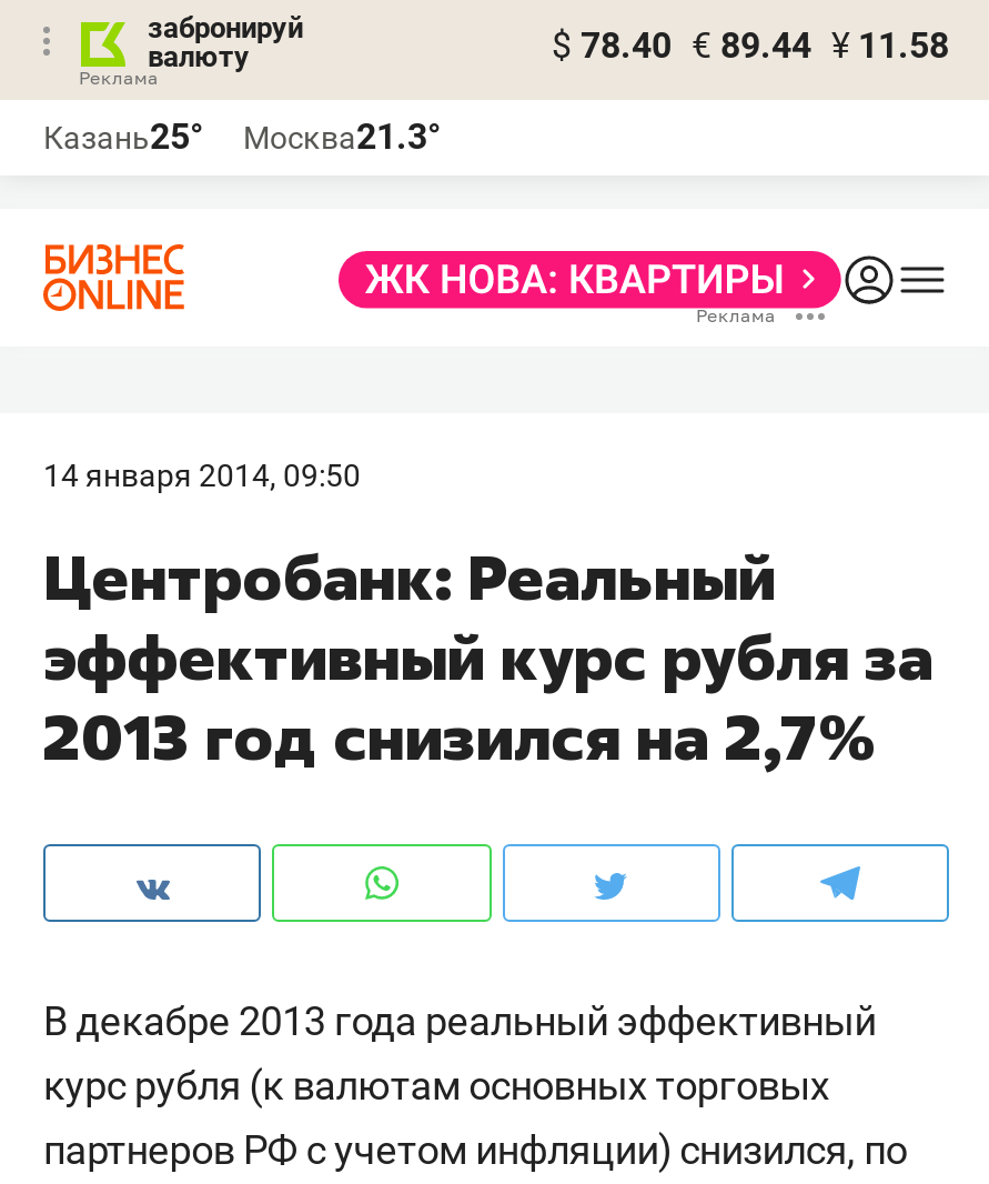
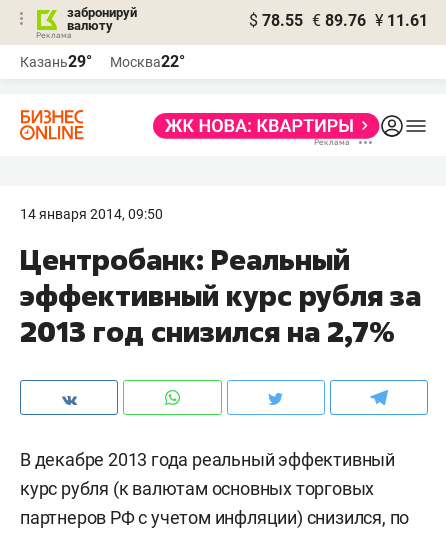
- $ 78.40 € 89.44 ¥ 11.58
+ $ 78.55 € 89.76 ¥ 11.61

- Казань25°
+ Казань29°

- Москва21.3°
+ Москва22°
